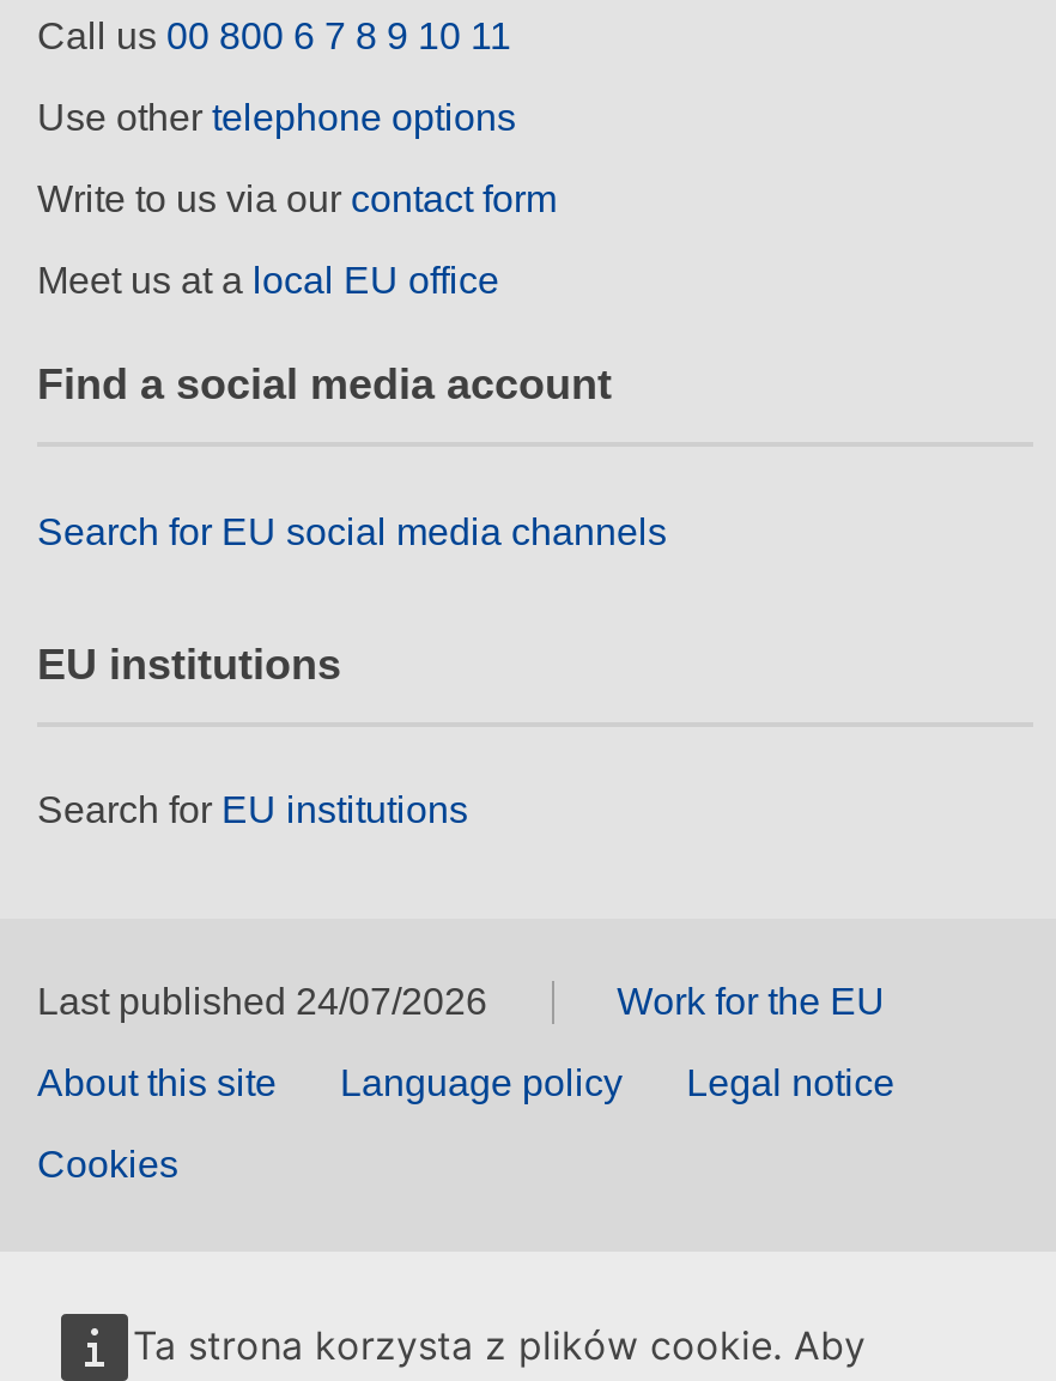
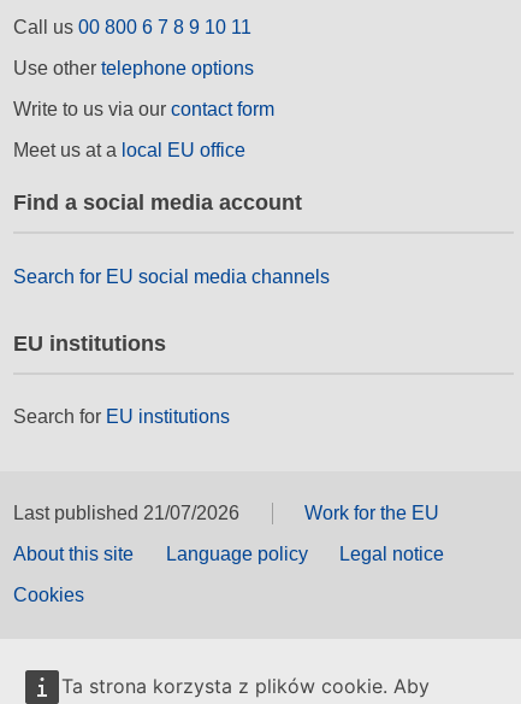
- Last published 24/07/2026
+ Last published 21/07/2026
